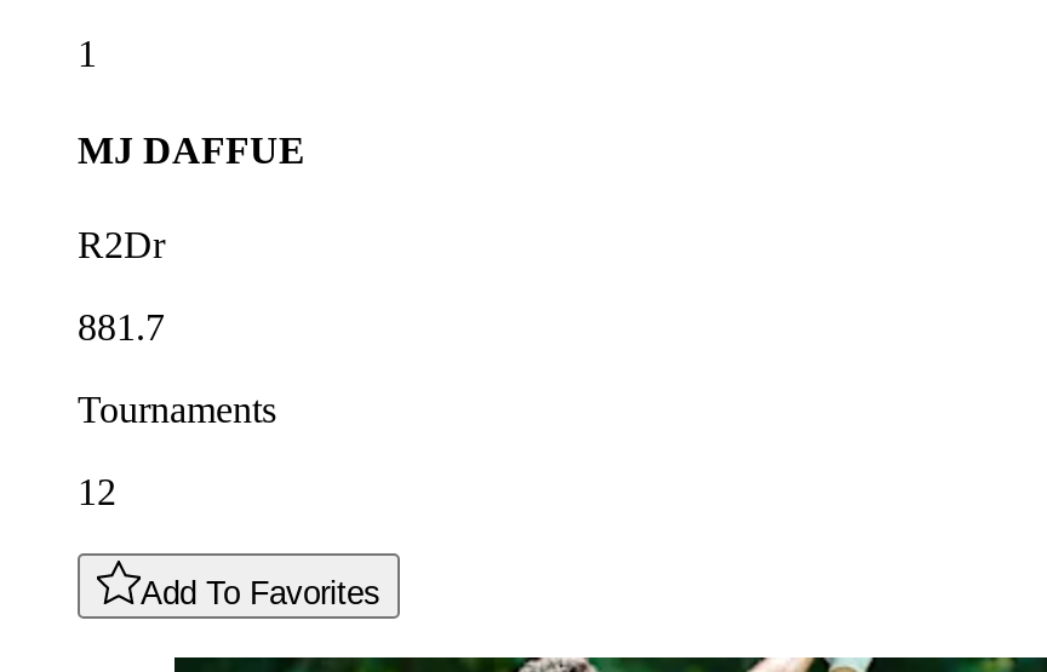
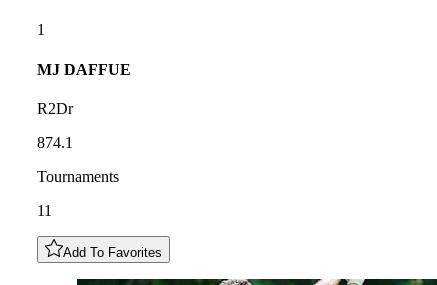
- 881.7
+ 874.1

- 12
+ 11
